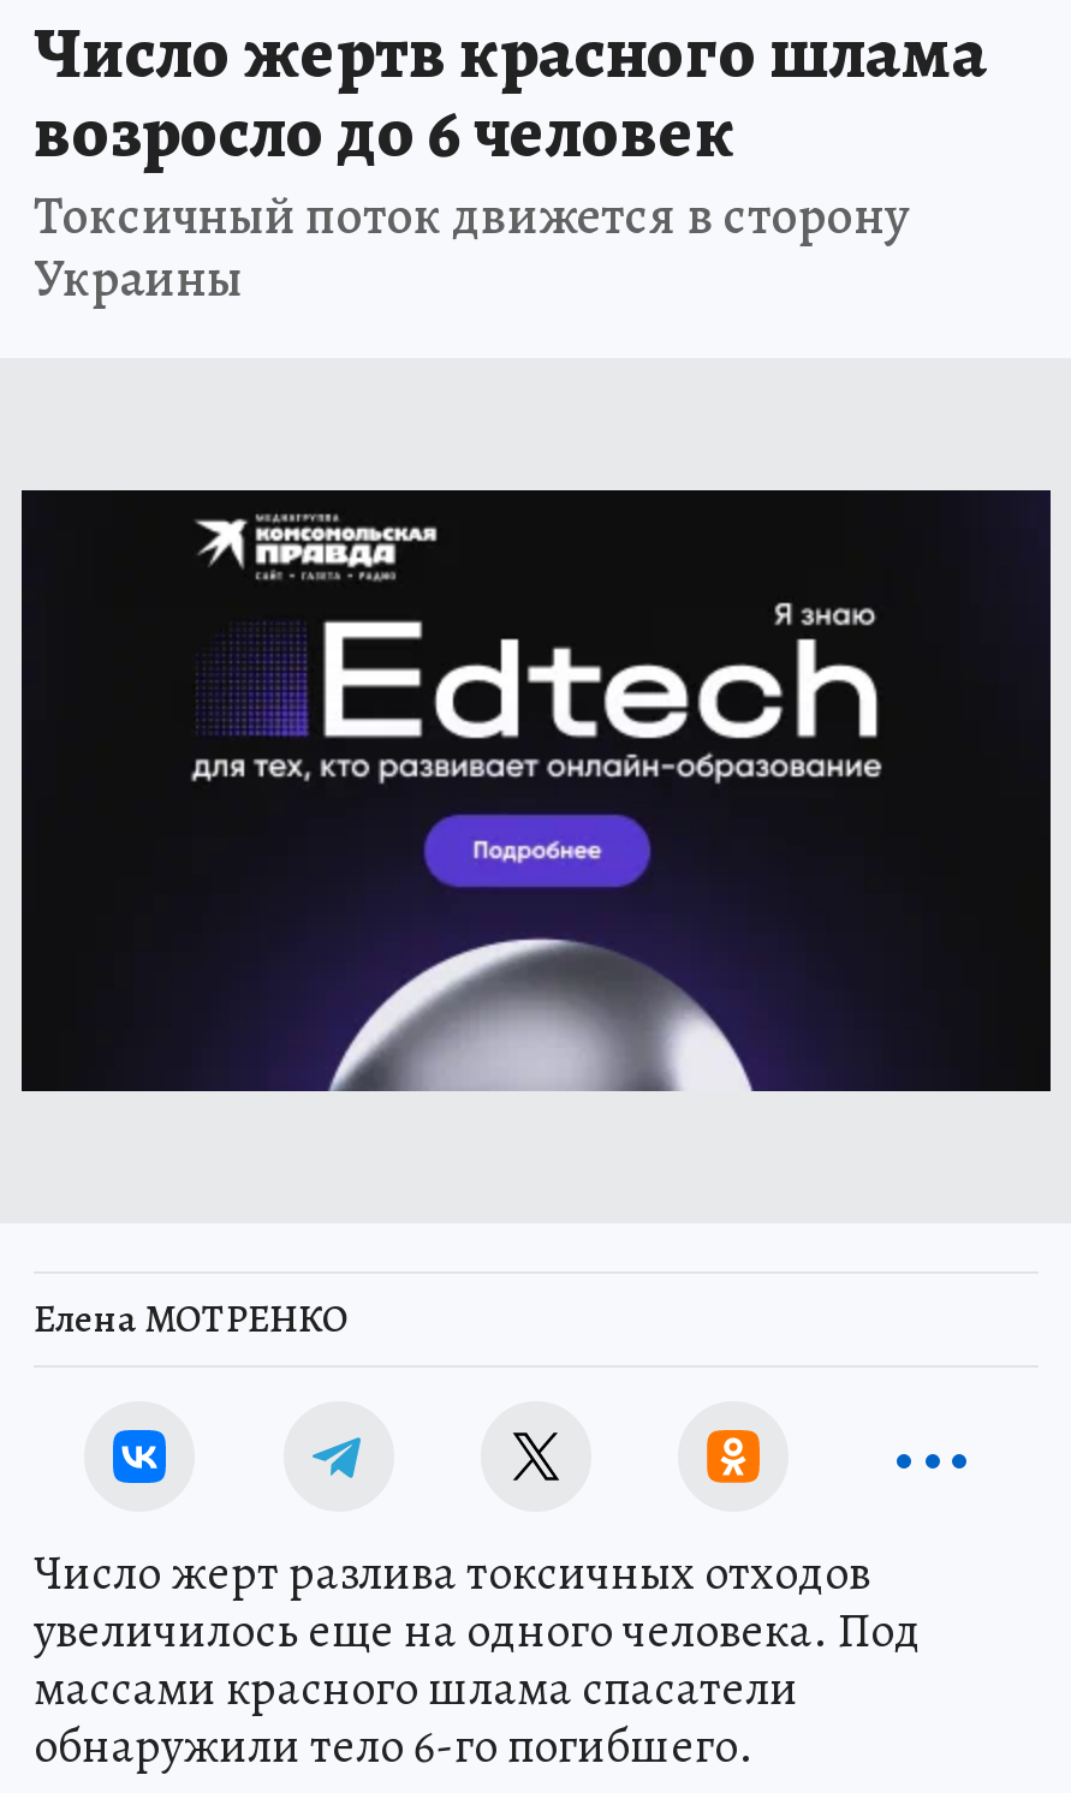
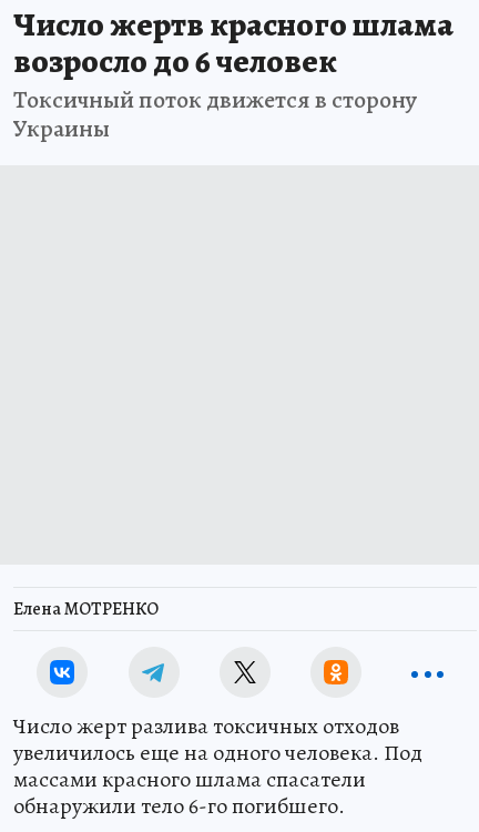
- [image]
